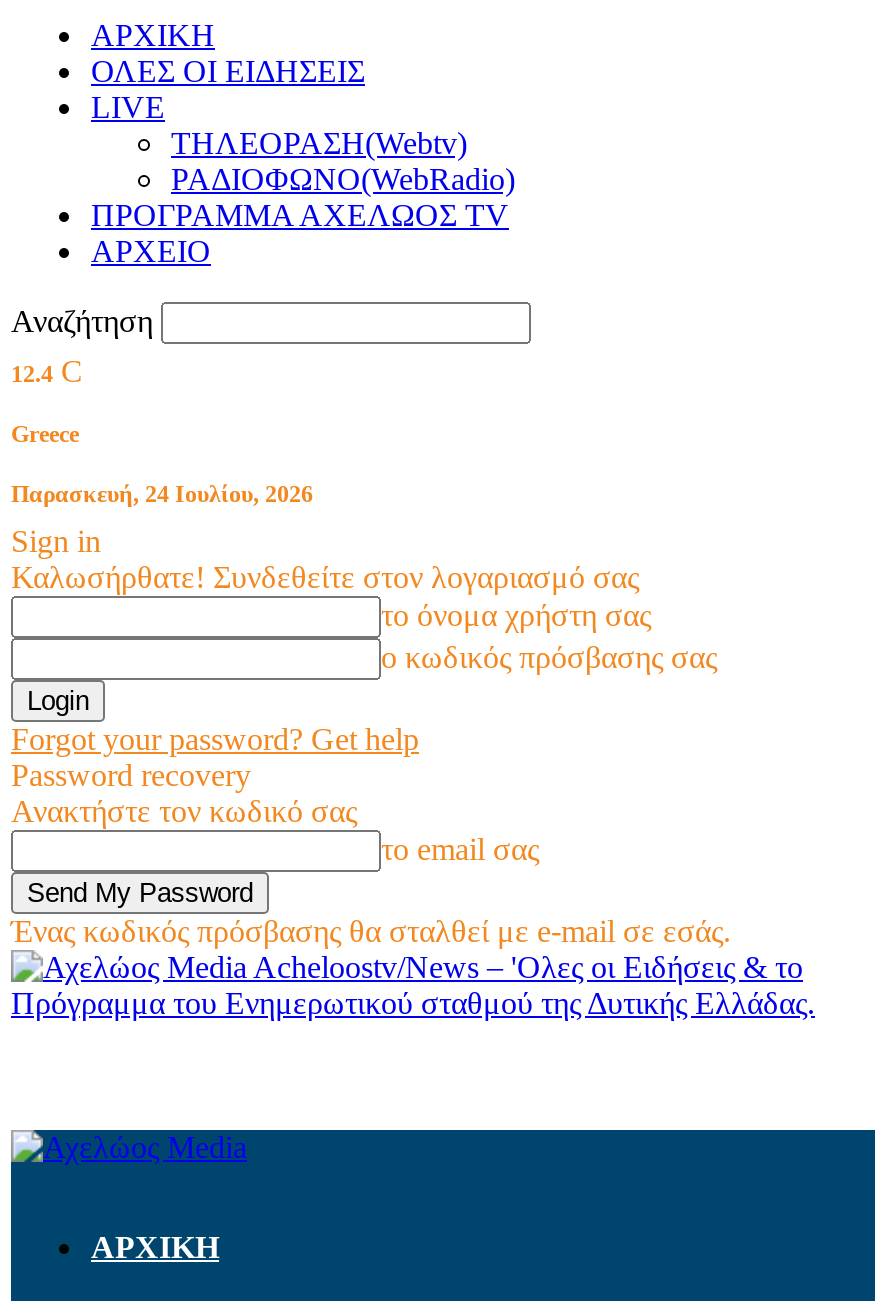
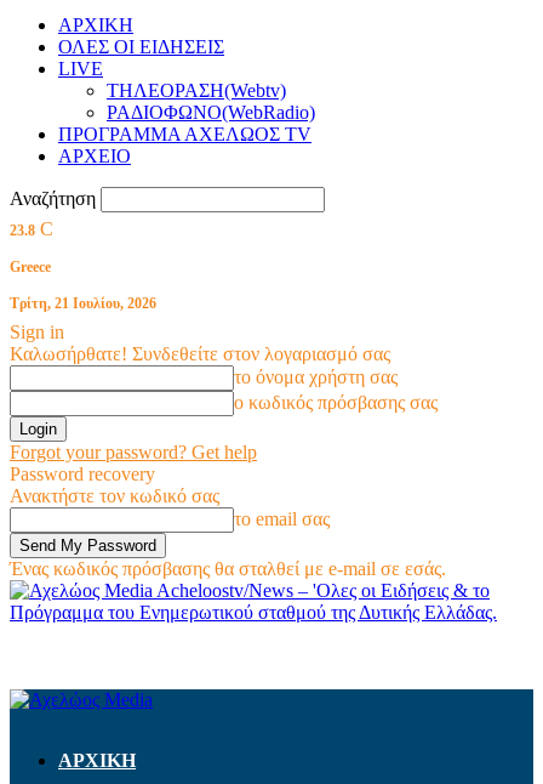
- 12.4 C
+ 23.8 C

- Παρασκευή, 24 Ιουλίου, 2026
+ Τρίτη, 21 Ιουλίου, 2026
